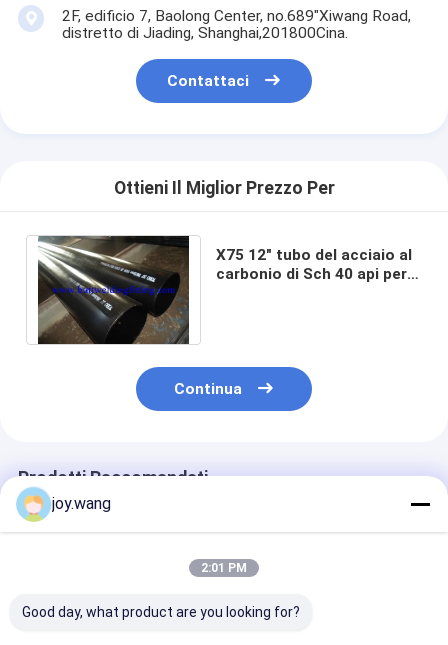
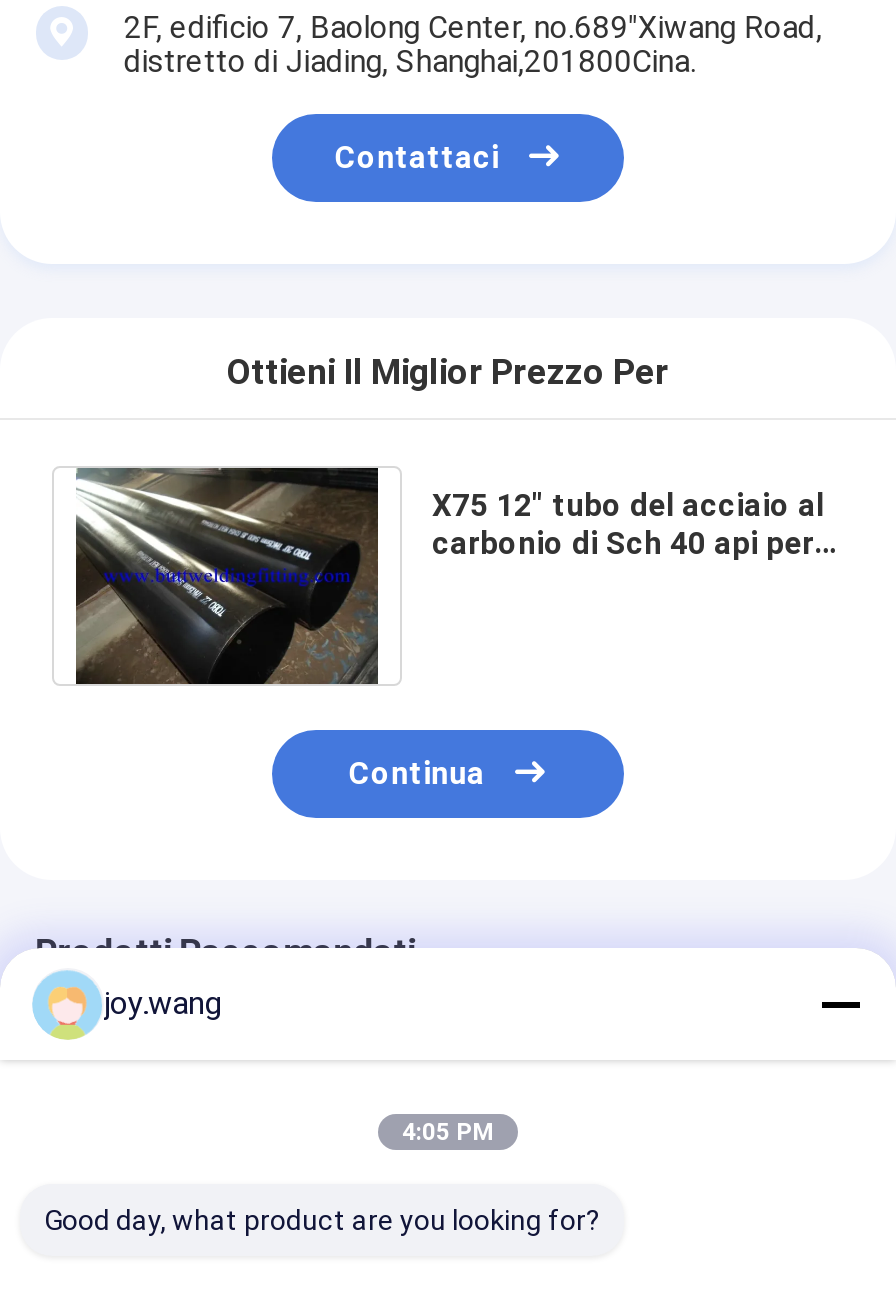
- 2:01 PM
+ 4:05 PM
